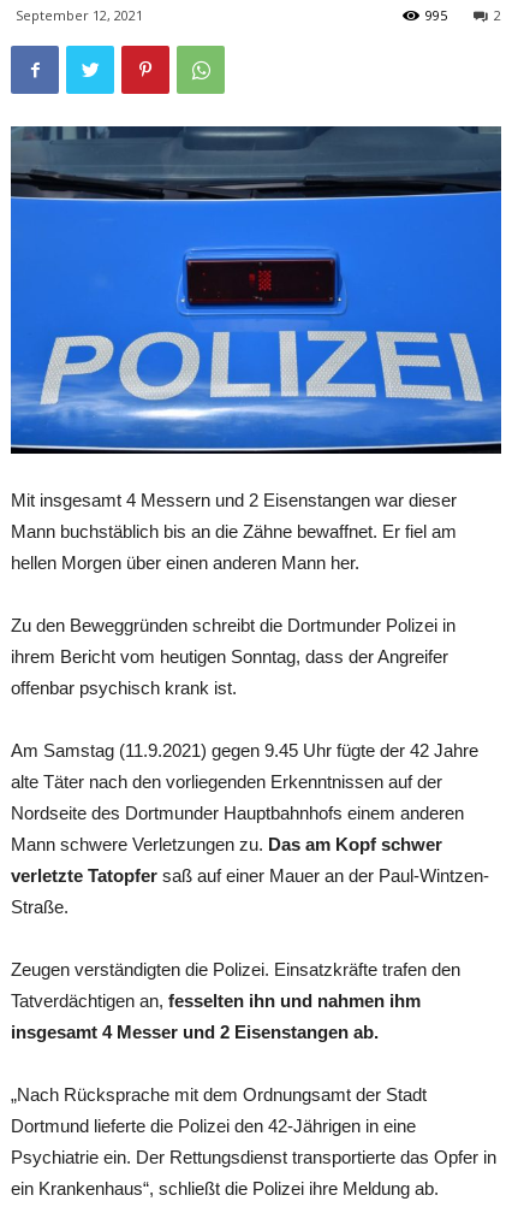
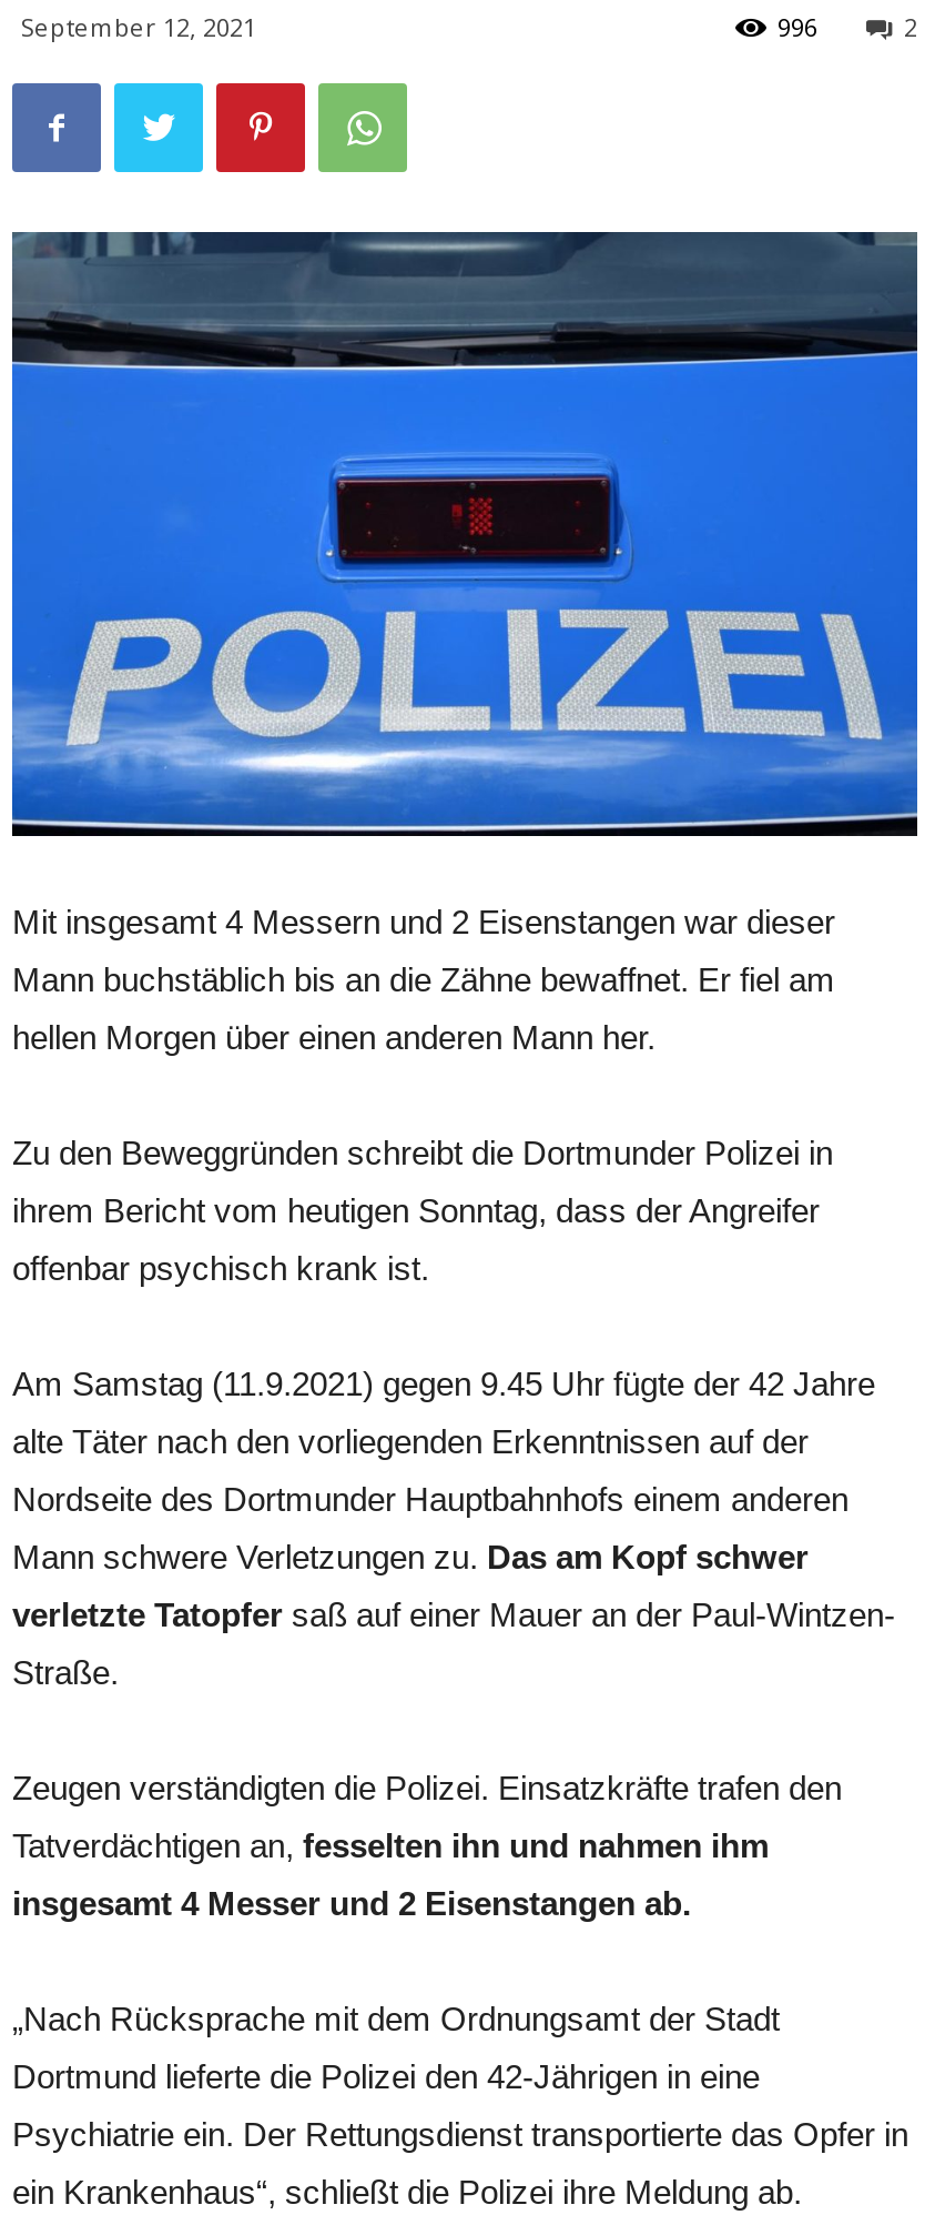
- 995
+ 996
